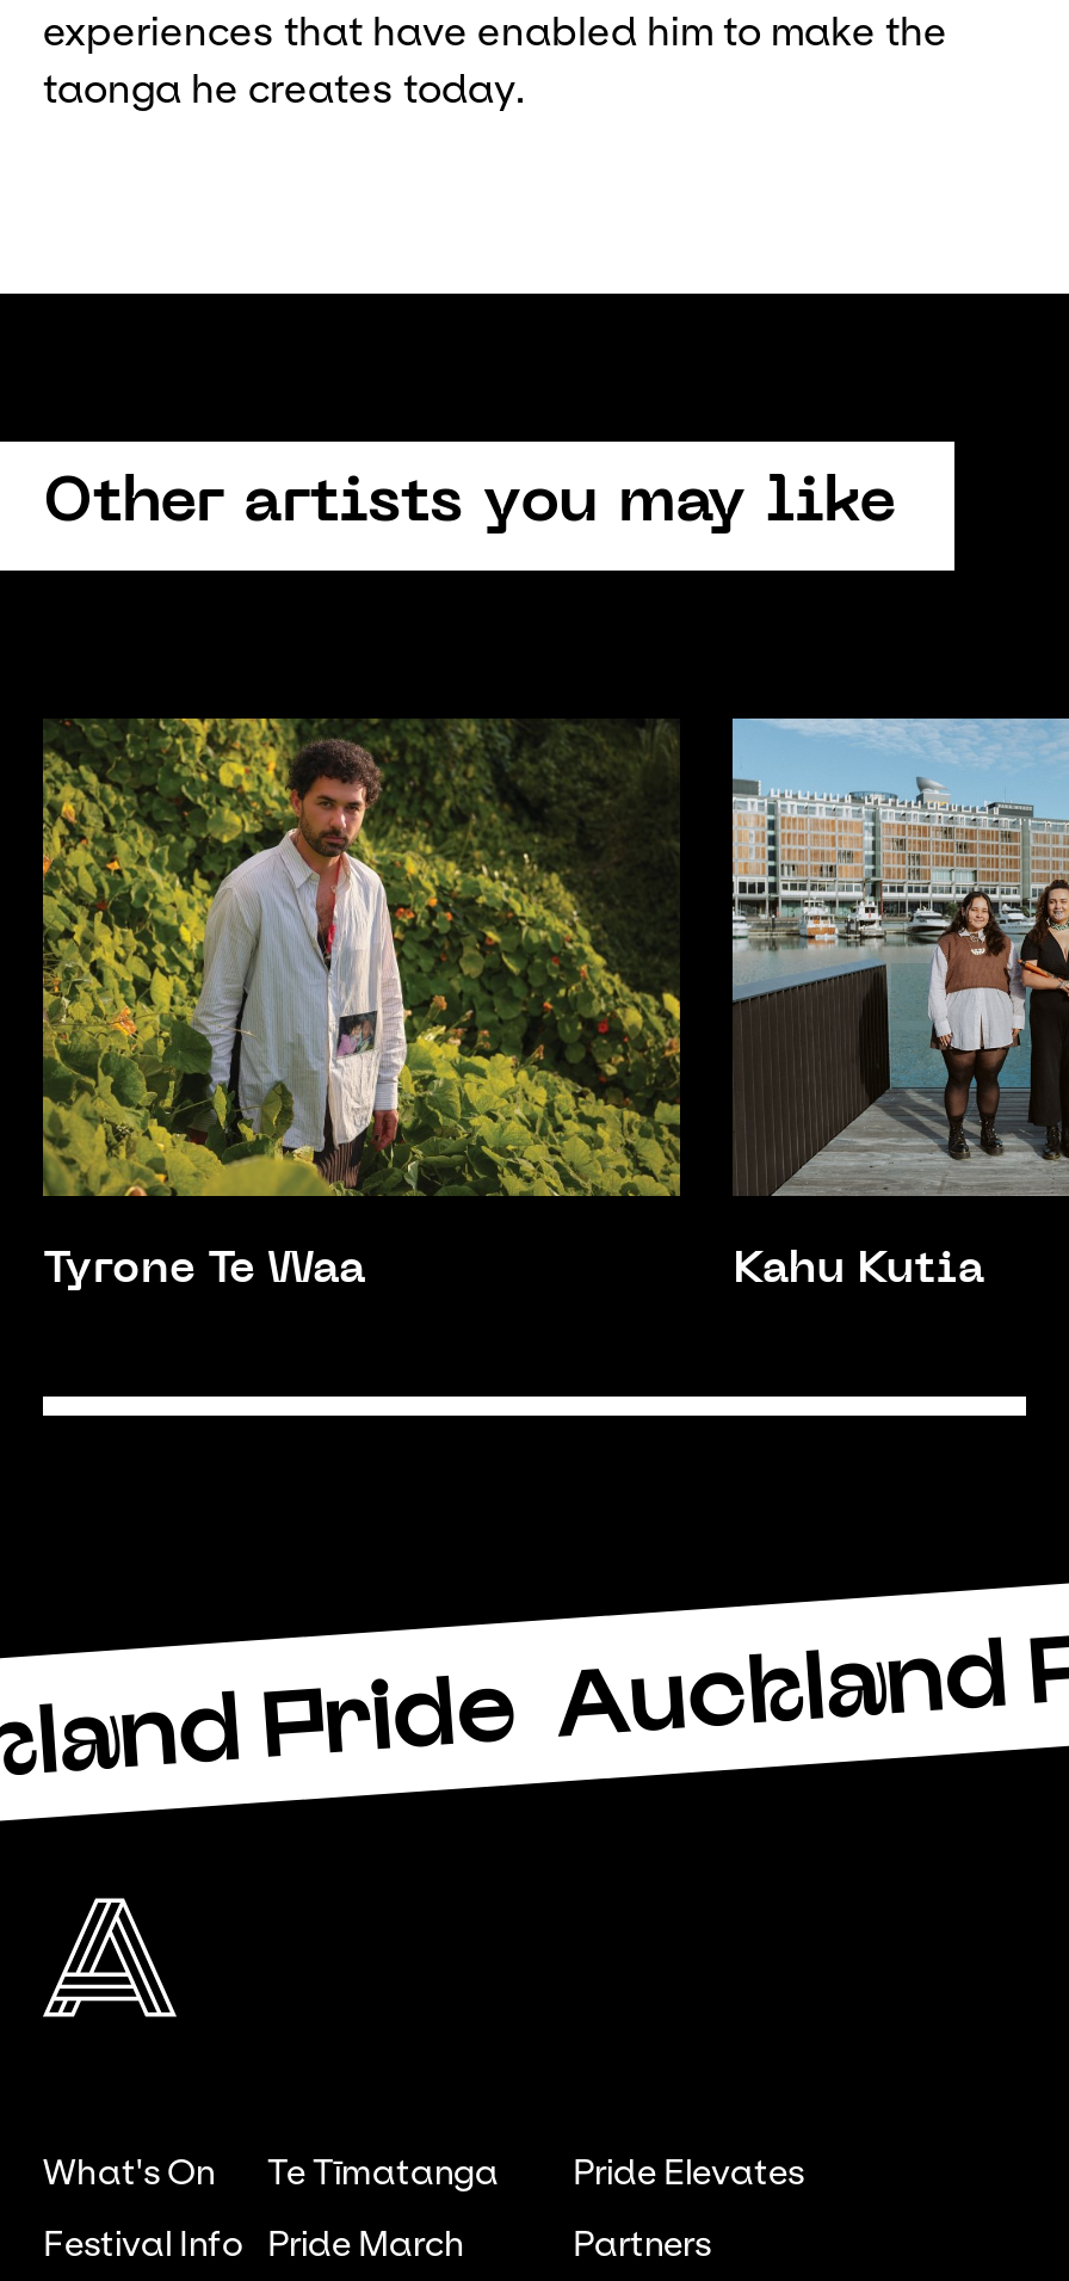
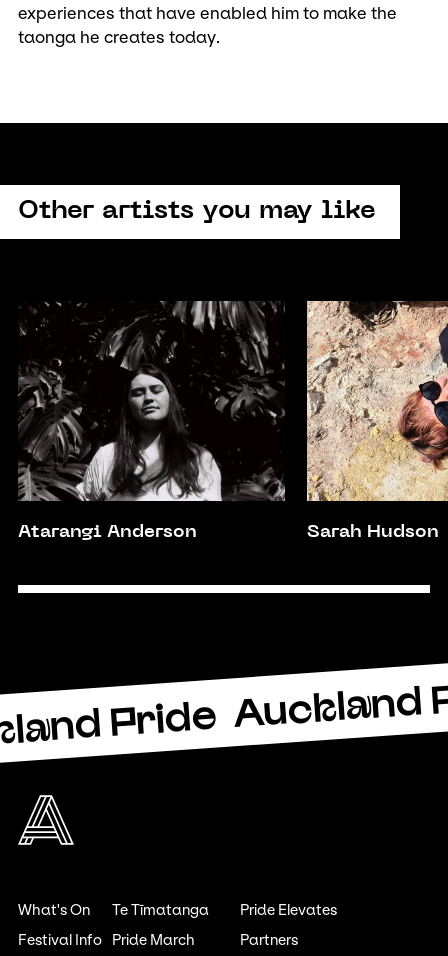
- [image]
- Tyrone Te Waa
- Kahu Kutia
+ [image]
+ Atarangi Anderson
+ Sarah Hudson

- [image]
+ [image]
